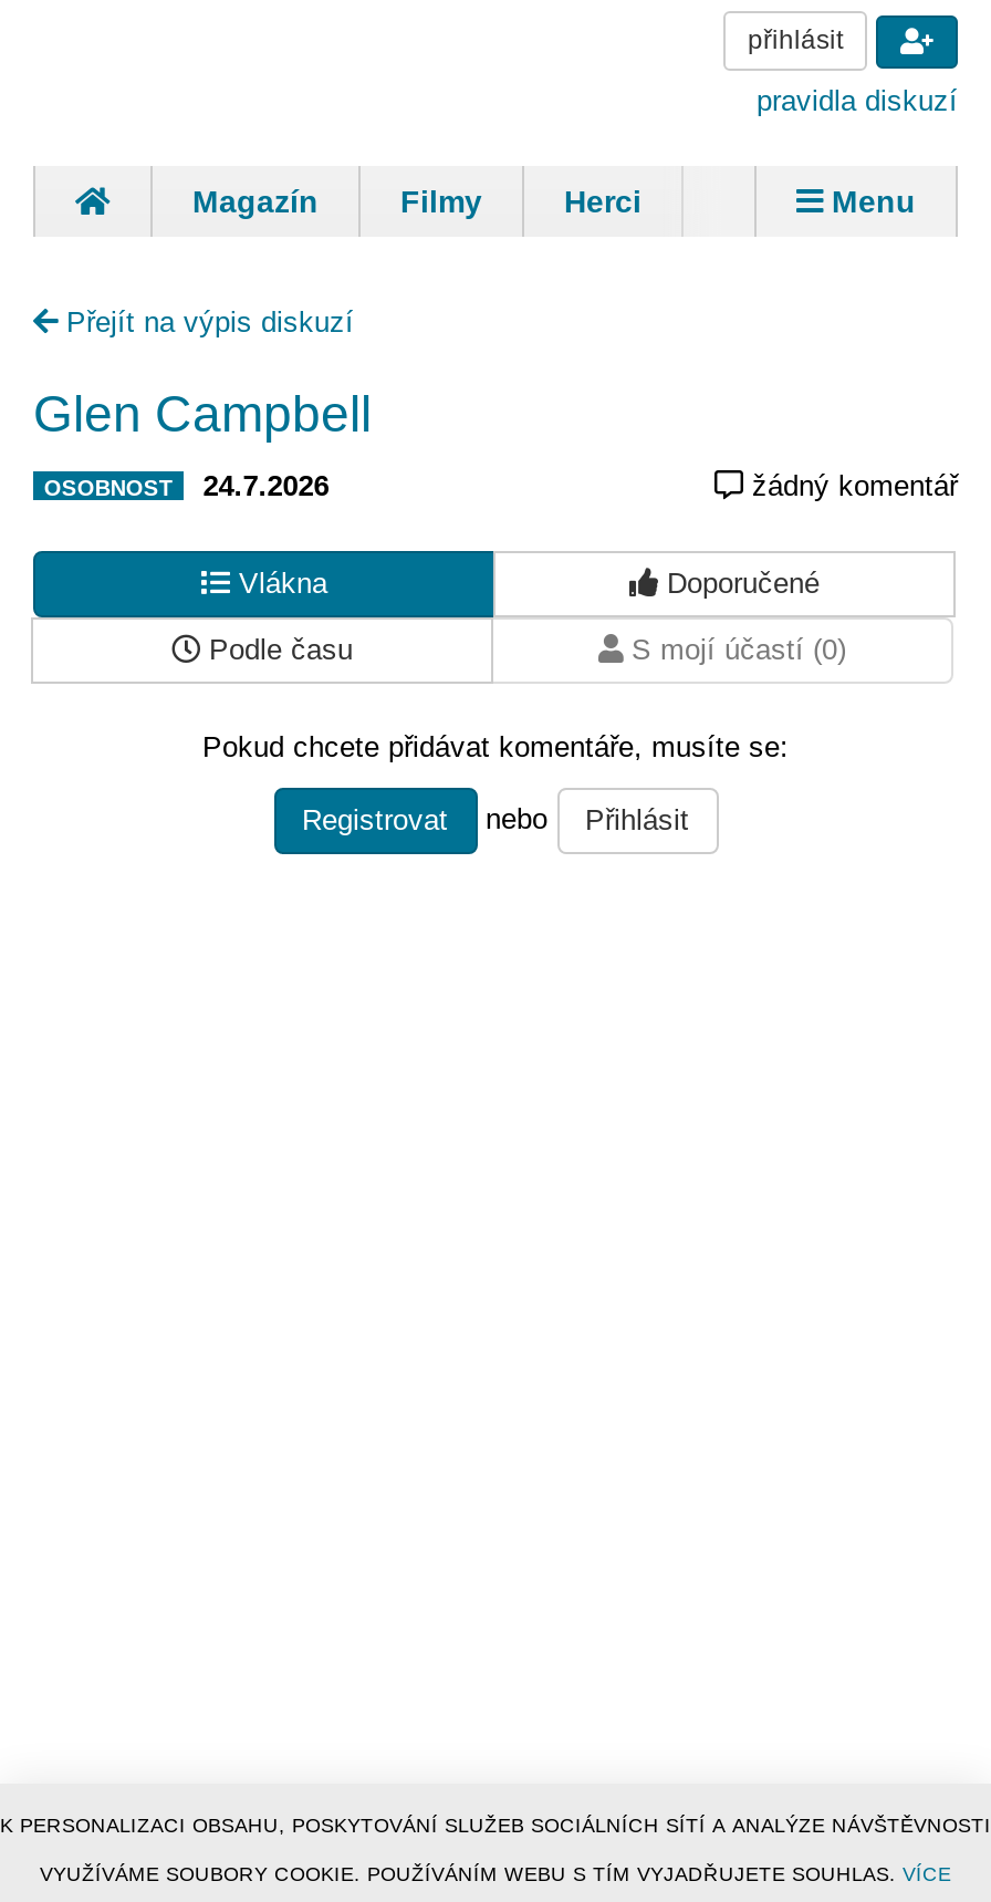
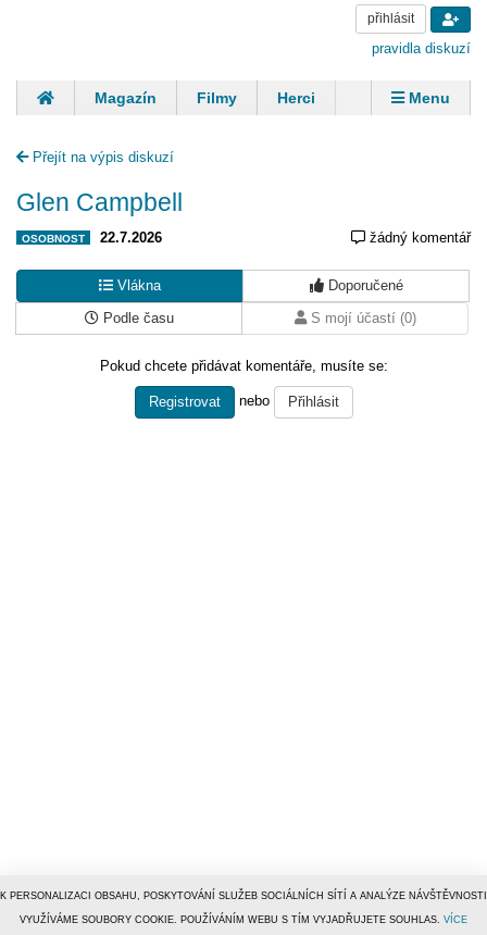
- OSOBNOST 24.7.2026
+ OSOBNOST 22.7.2026
